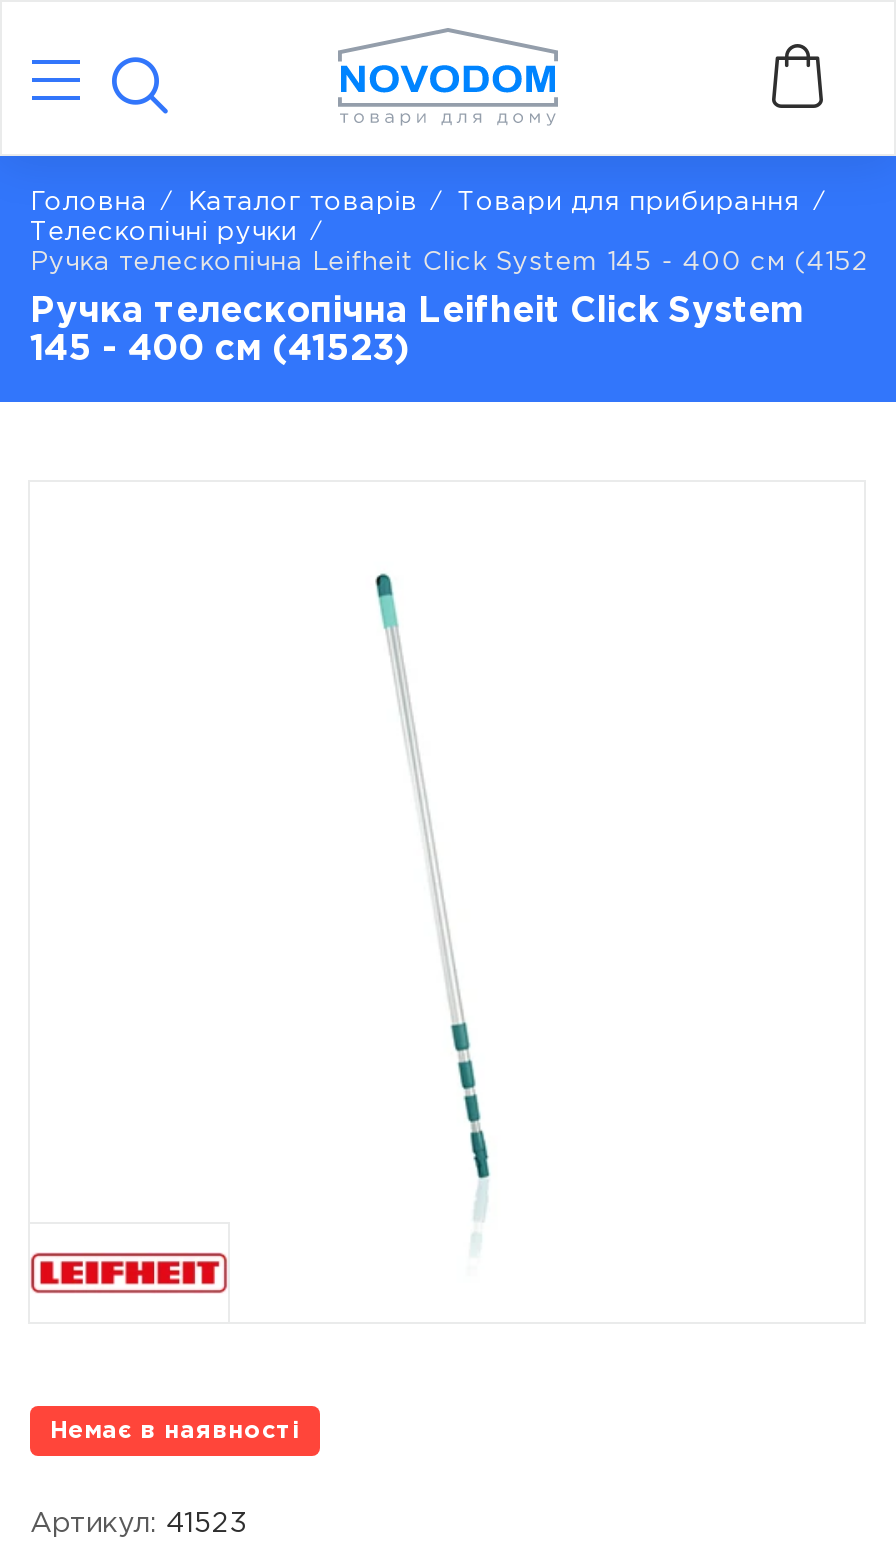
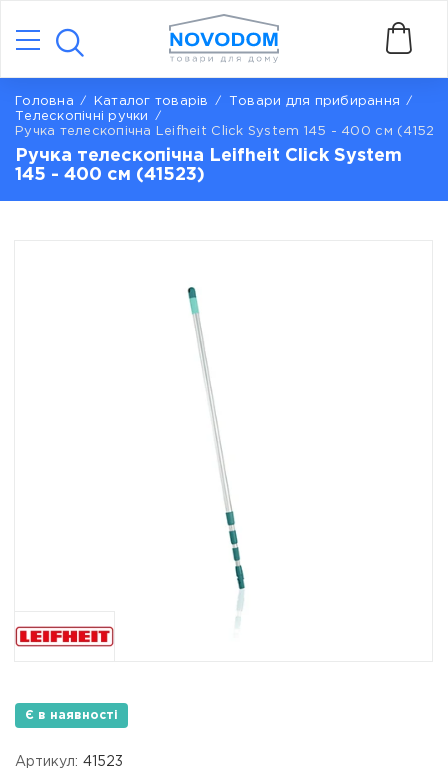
- Немає в наявності
+ Є в наявності
